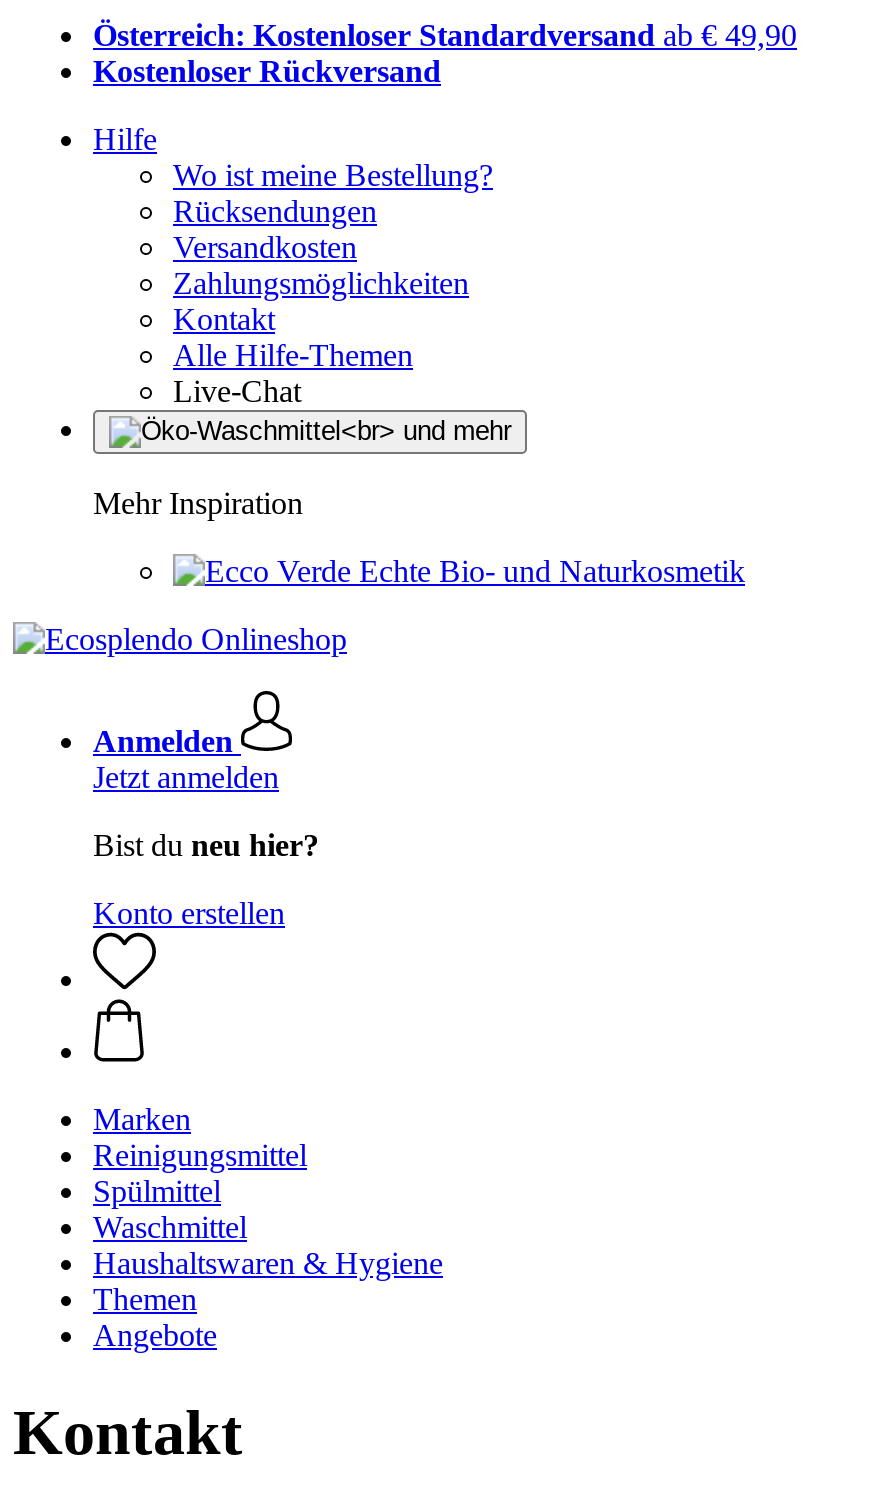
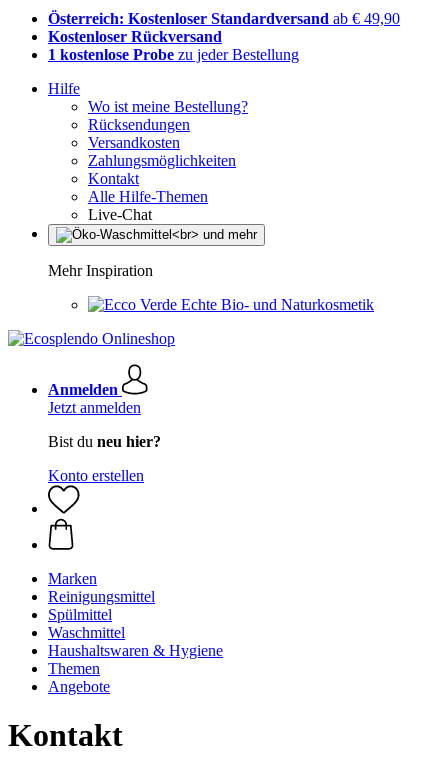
+ 1 kostenlose Probe zu jeder Bestellung
